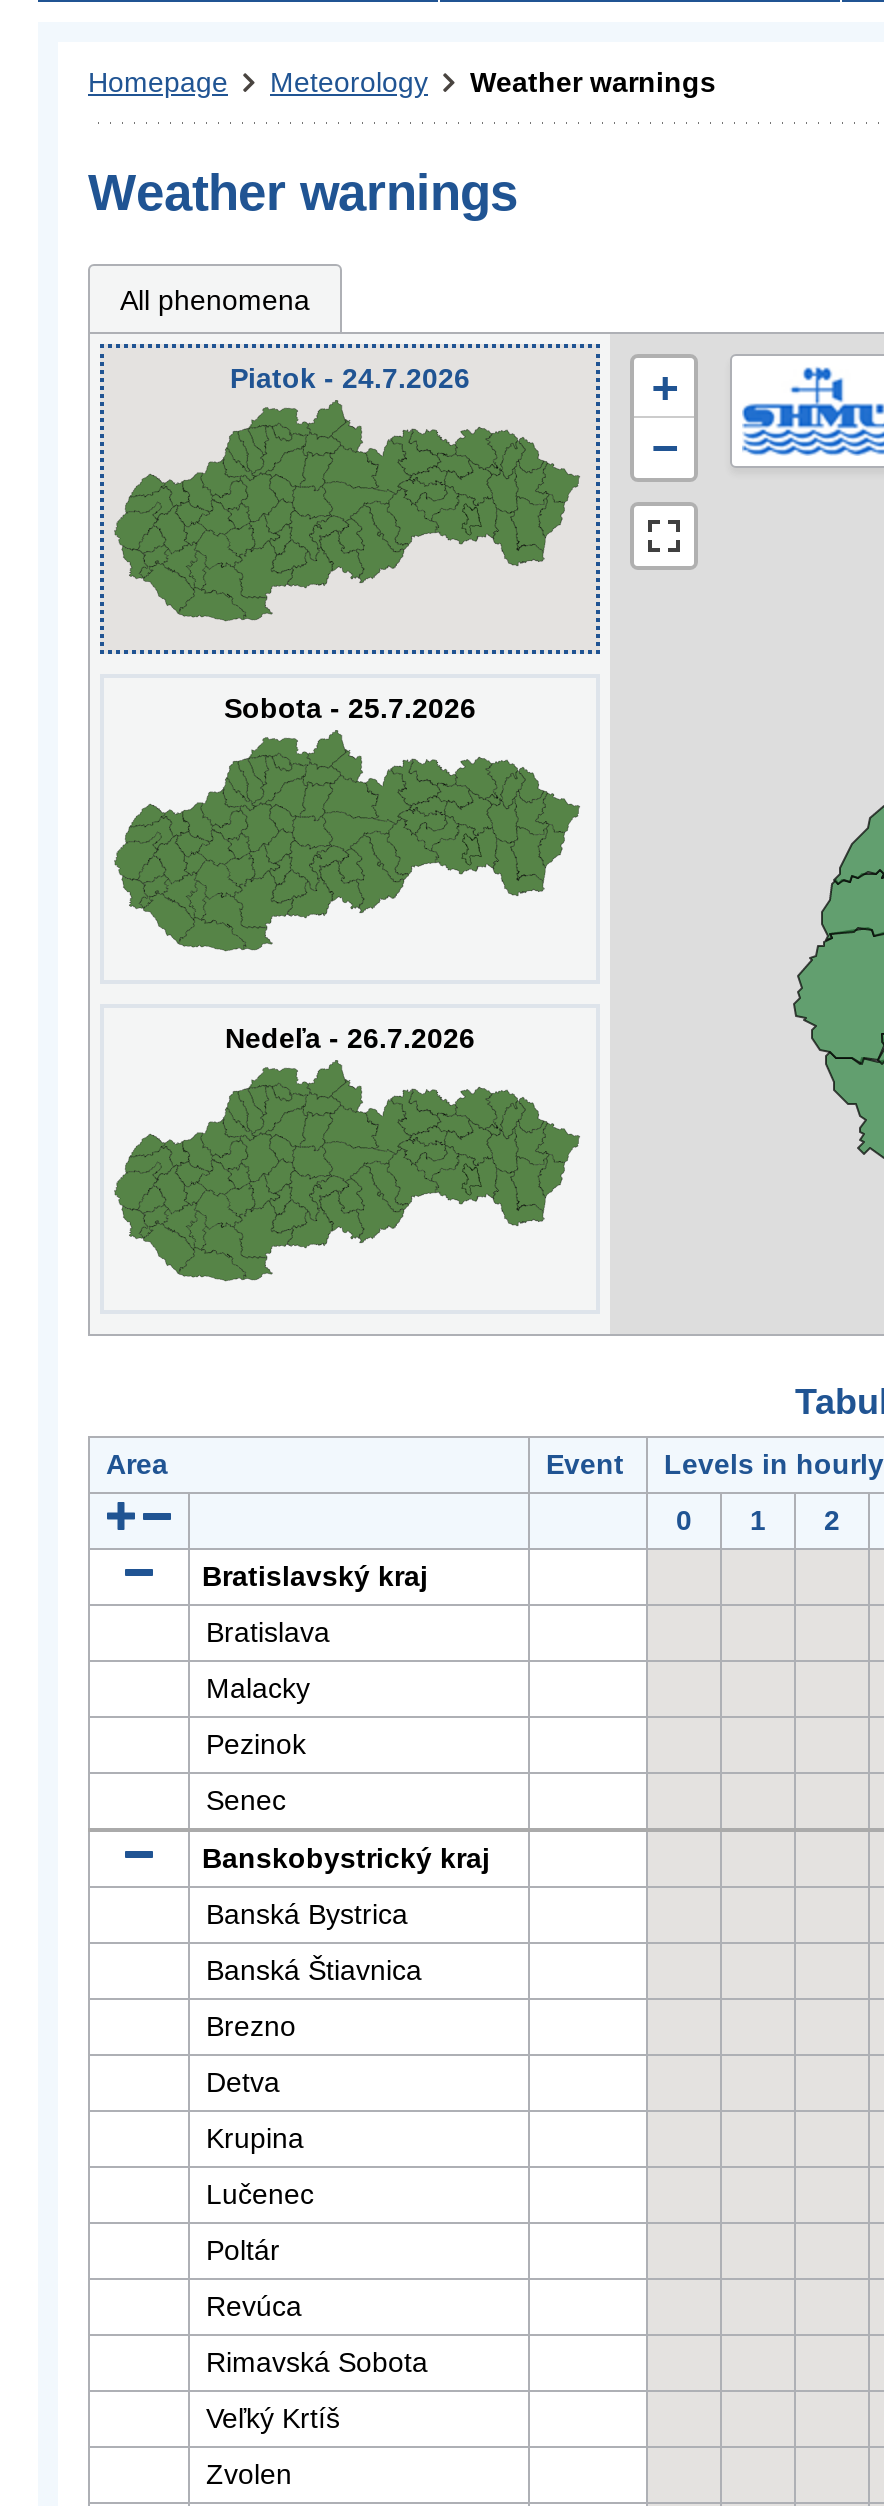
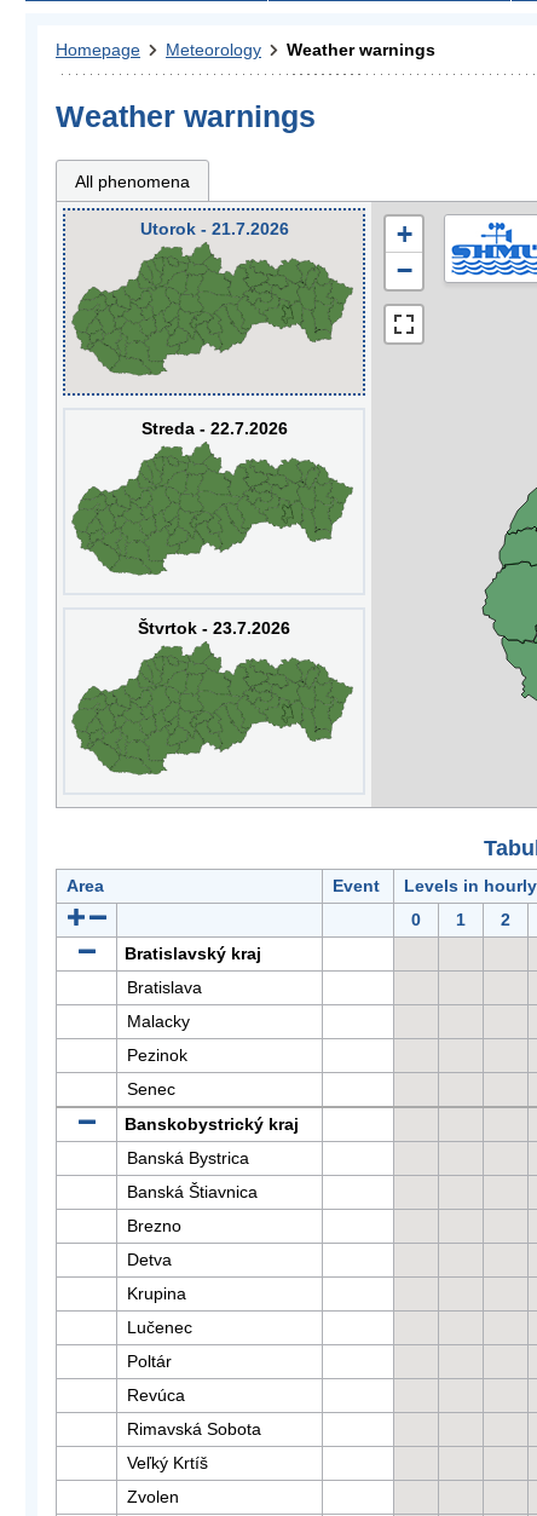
- Piatok - 24.7.2026
+ Utorok - 21.7.2026

- Sobota - 25.7.2026
+ Streda - 22.7.2026

- Nedeľa - 26.7.2026
+ Štvrtok - 23.7.2026
